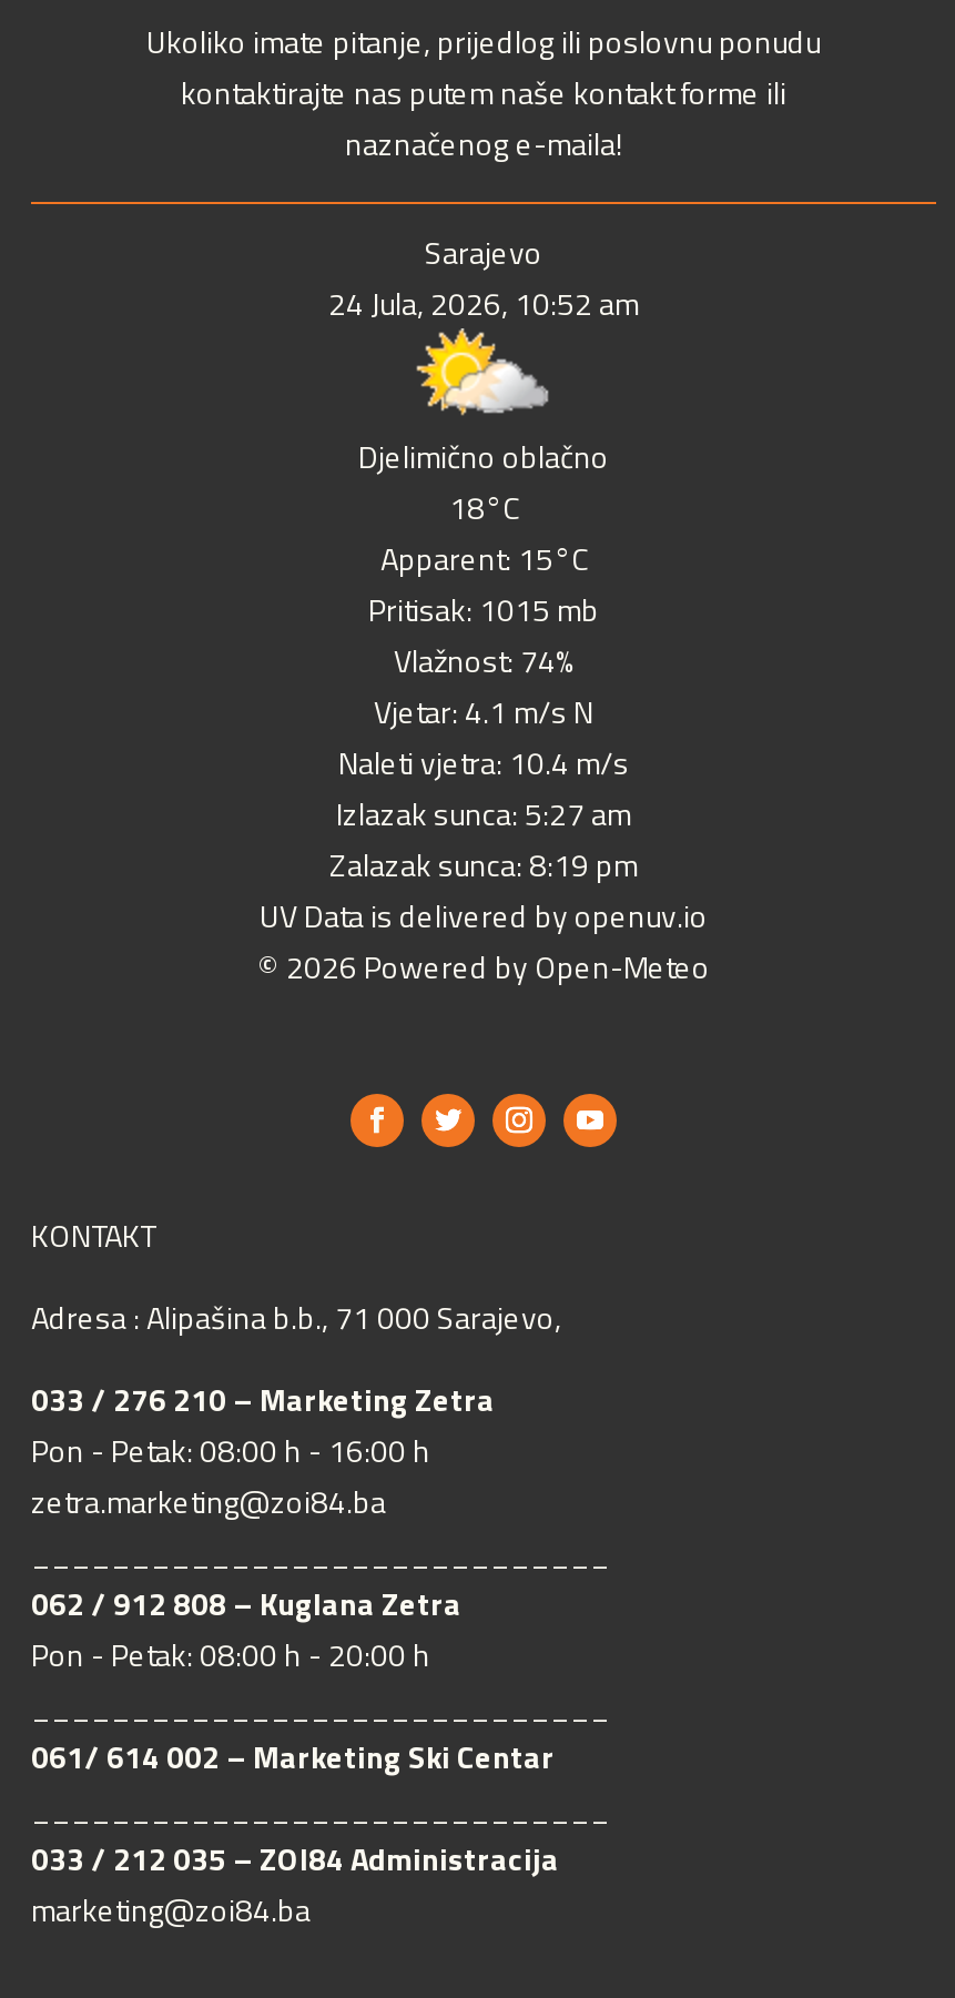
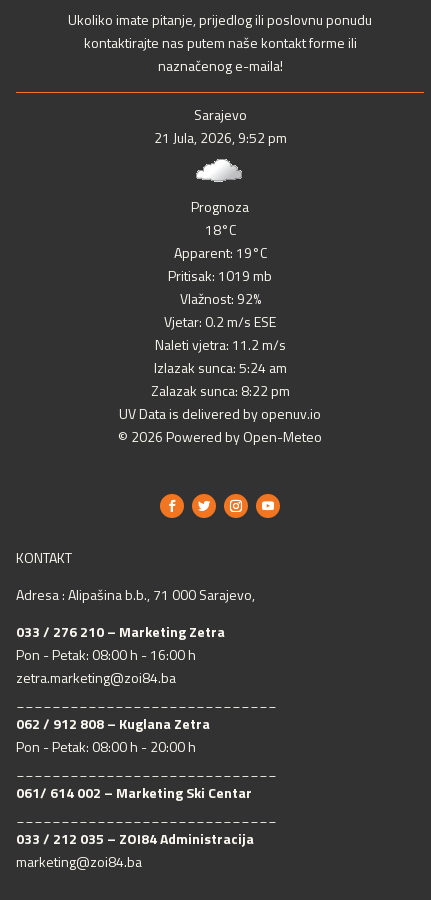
- 24 Jula, 2026, 10:52 am
+ 21 Jula, 2026, 9:52 pm

- [image]
- Djelimično oblačno
+ [image]
+ Prognoza

- Apparent: 15°C
+ Apparent: 19°C

- Pritisak: 1015 mb
+ Pritisak: 1019 mb

- Vlažnost: 74%
+ Vlažnost: 92%

- Vjetar: 4.1 m/s N
+ Vjetar: 0.2 m/s ESE

- Naleti vjetra: 10.4 m/s
+ Naleti vjetra: 11.2 m/s

- Izlazak sunca: 5:27 am
+ Izlazak sunca: 5:24 am

- Zalazak sunca: 8:19 pm
+ Zalazak sunca: 8:22 pm
